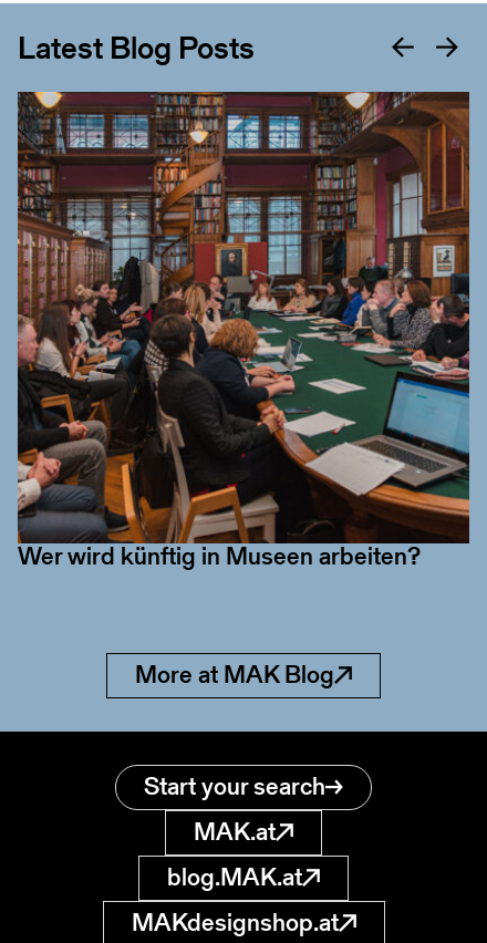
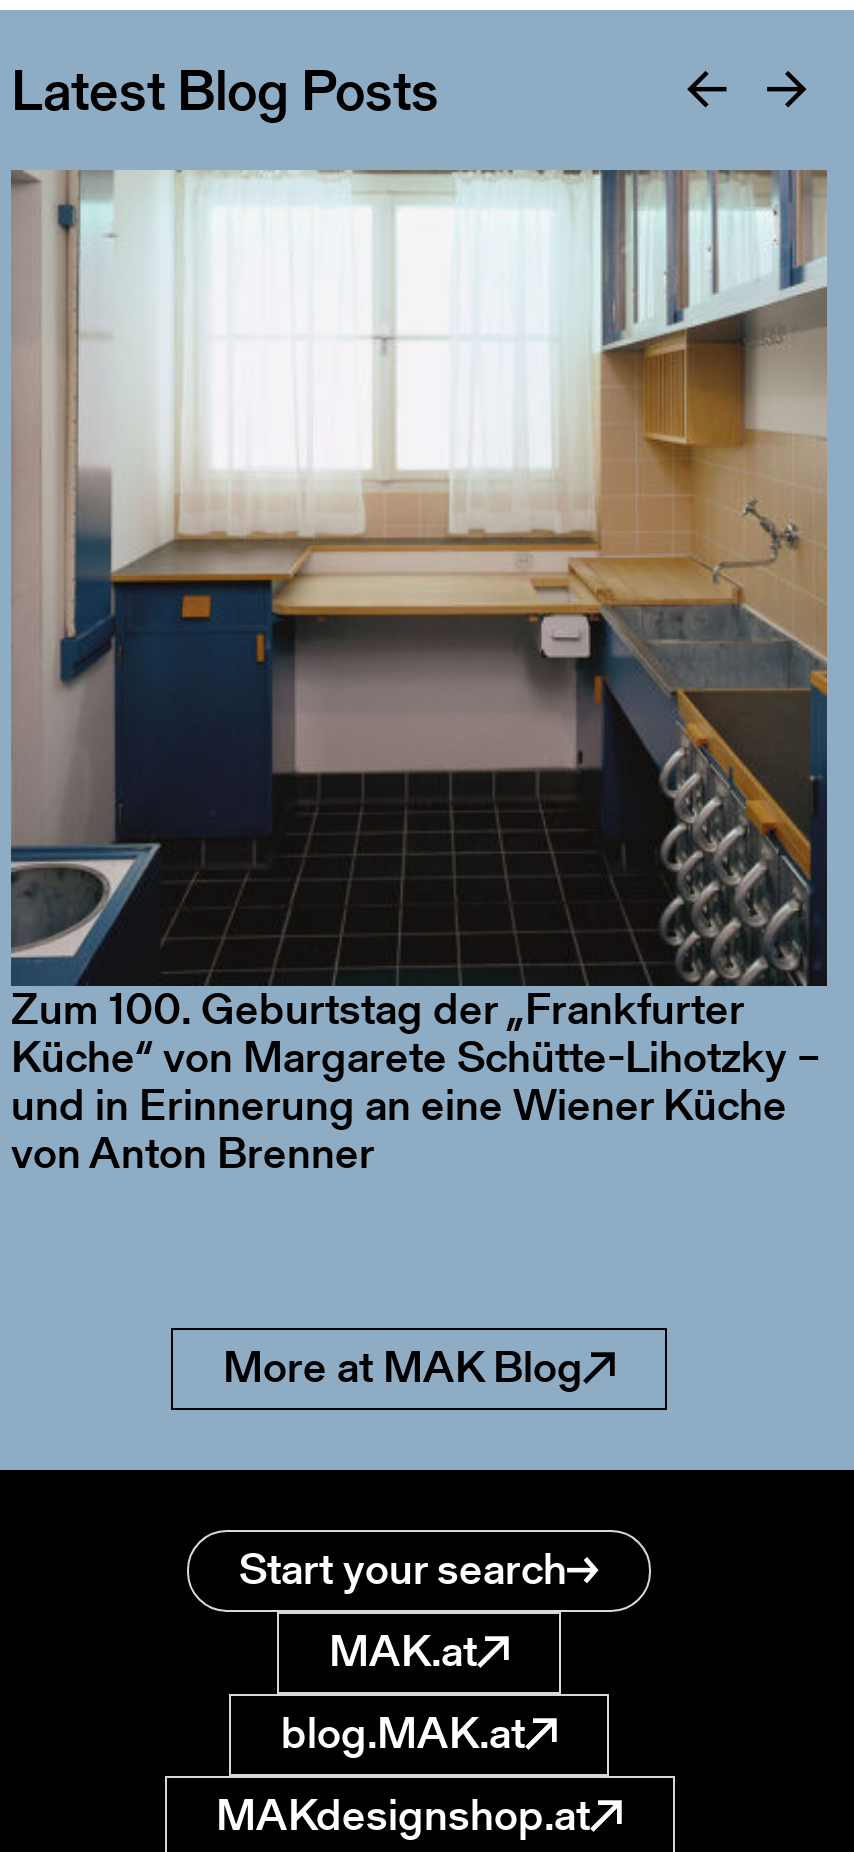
- [image]
+ [image]

- Wer wird künftig in Museen arbeiten?
+ Zum 100. Geburtstag der „Frankfurter
+ Küche“ von Margarete Schütte-Lihotzky –
+ und in Erinnerung an eine Wiener Küche
+ von Anton Brenner
